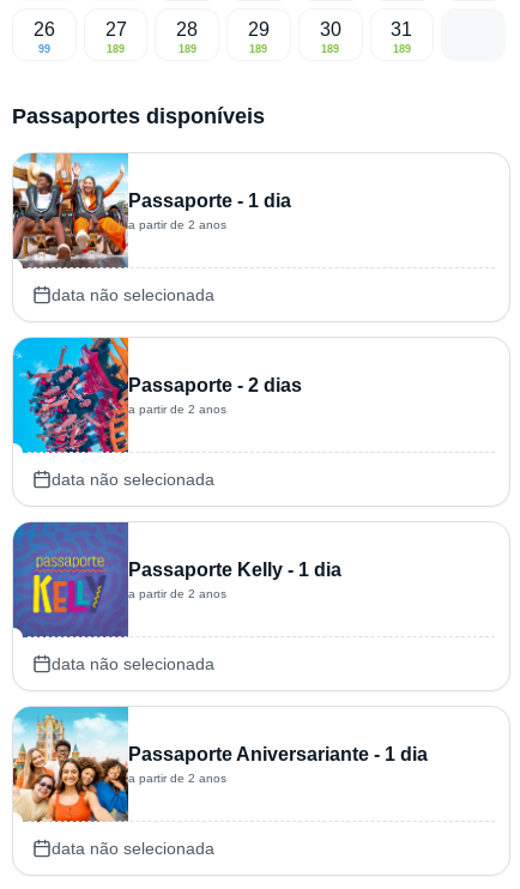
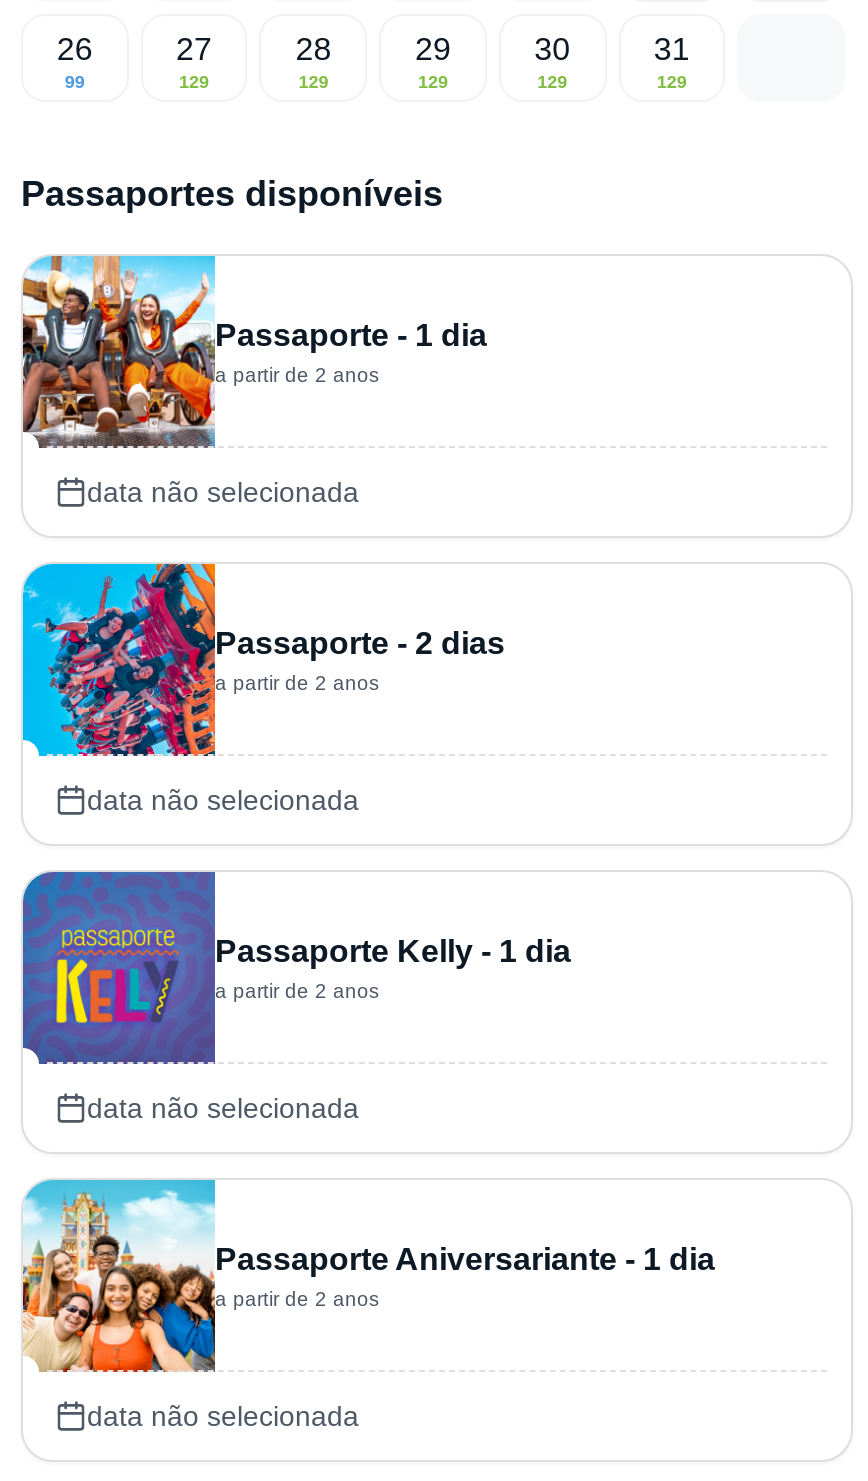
- 189
+ 129

- 189
+ 129

- 189
+ 129

- 189
+ 129

- 189
+ 129
